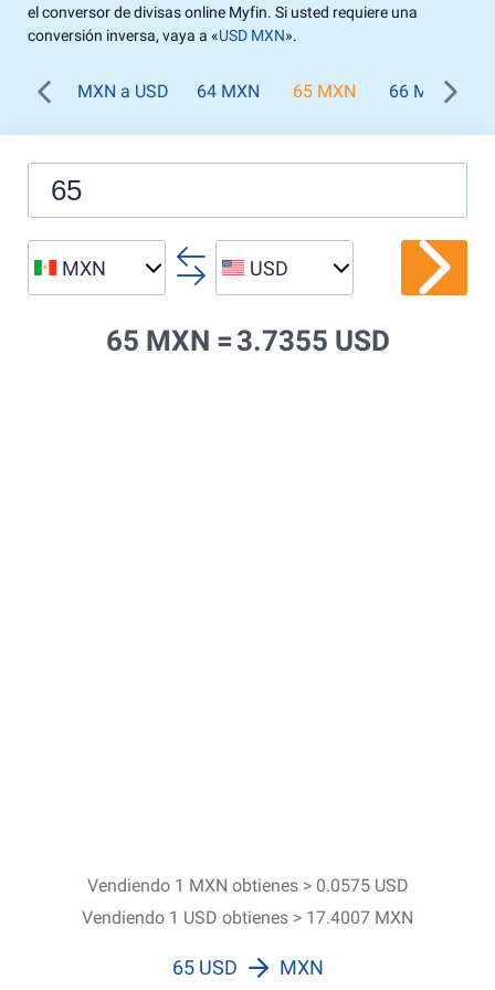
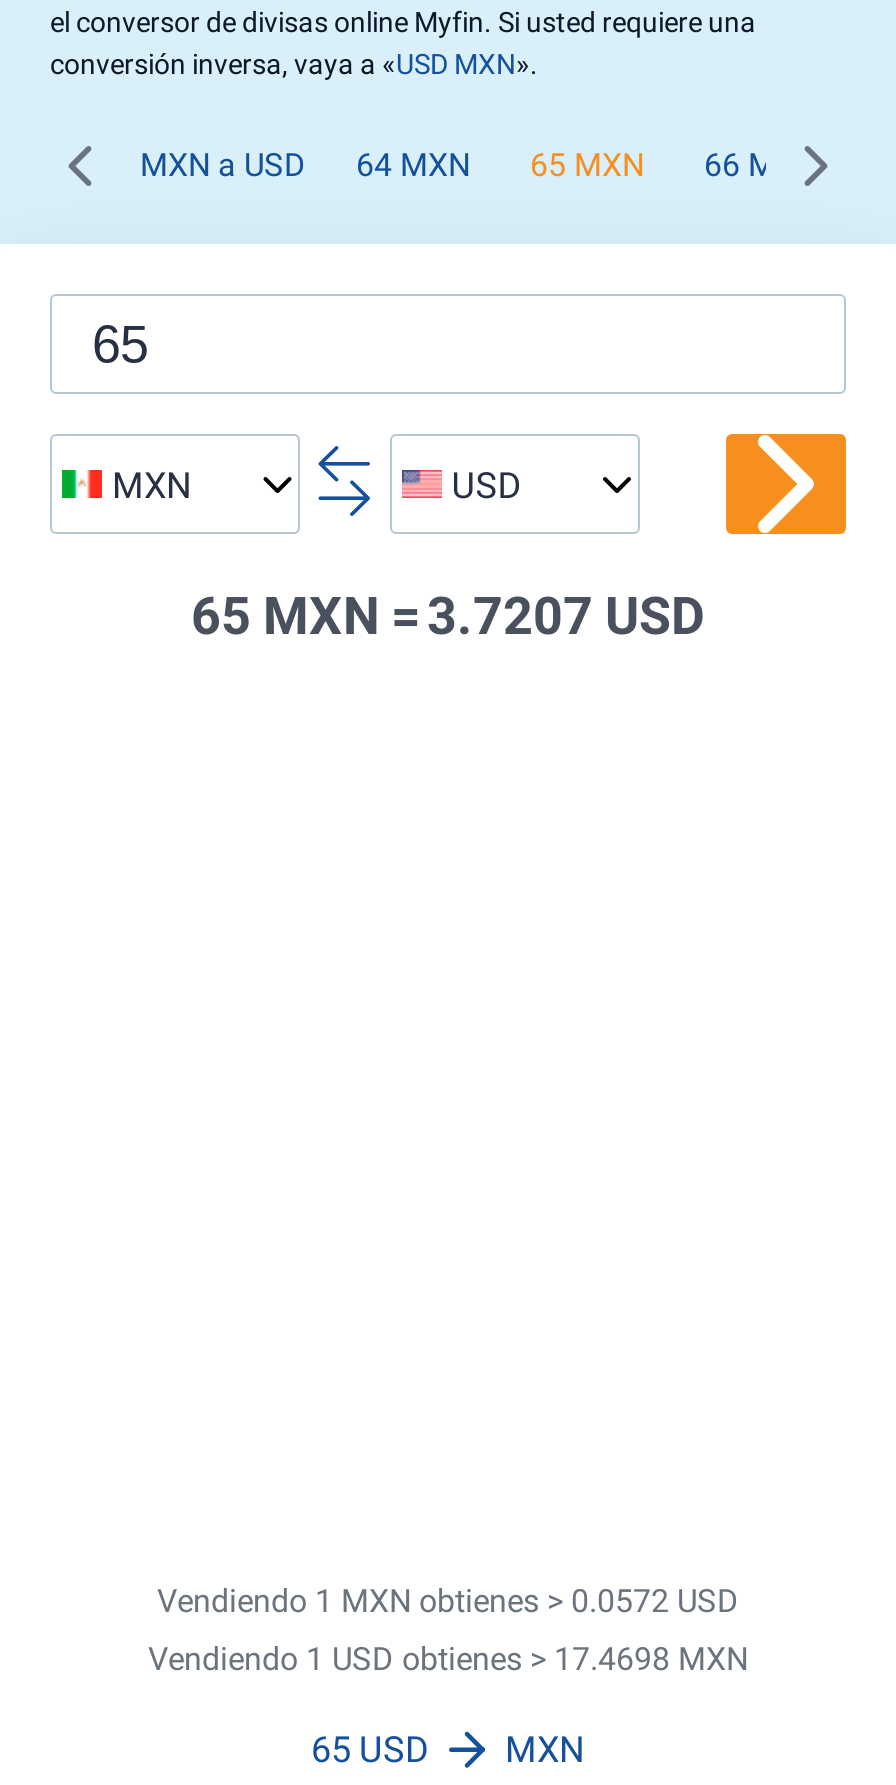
- 65 MXN = 3.7355 USD
+ 65 MXN = 3.7207 USD

- Vendiendo 1 MXN obtienes > 0.0575 USD
+ Vendiendo 1 MXN obtienes > 0.0572 USD

- Vendiendo 1 USD obtienes > 17.4007 MXN
+ Vendiendo 1 USD obtienes > 17.4698 MXN
